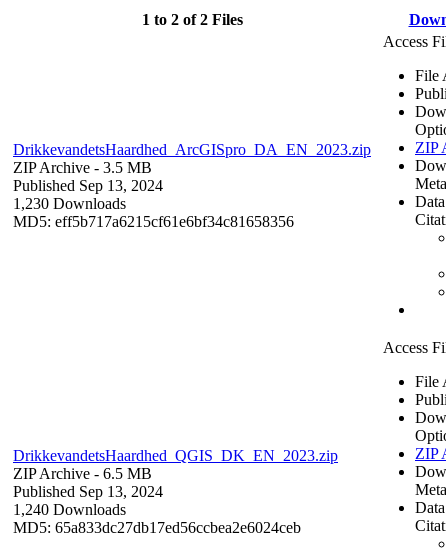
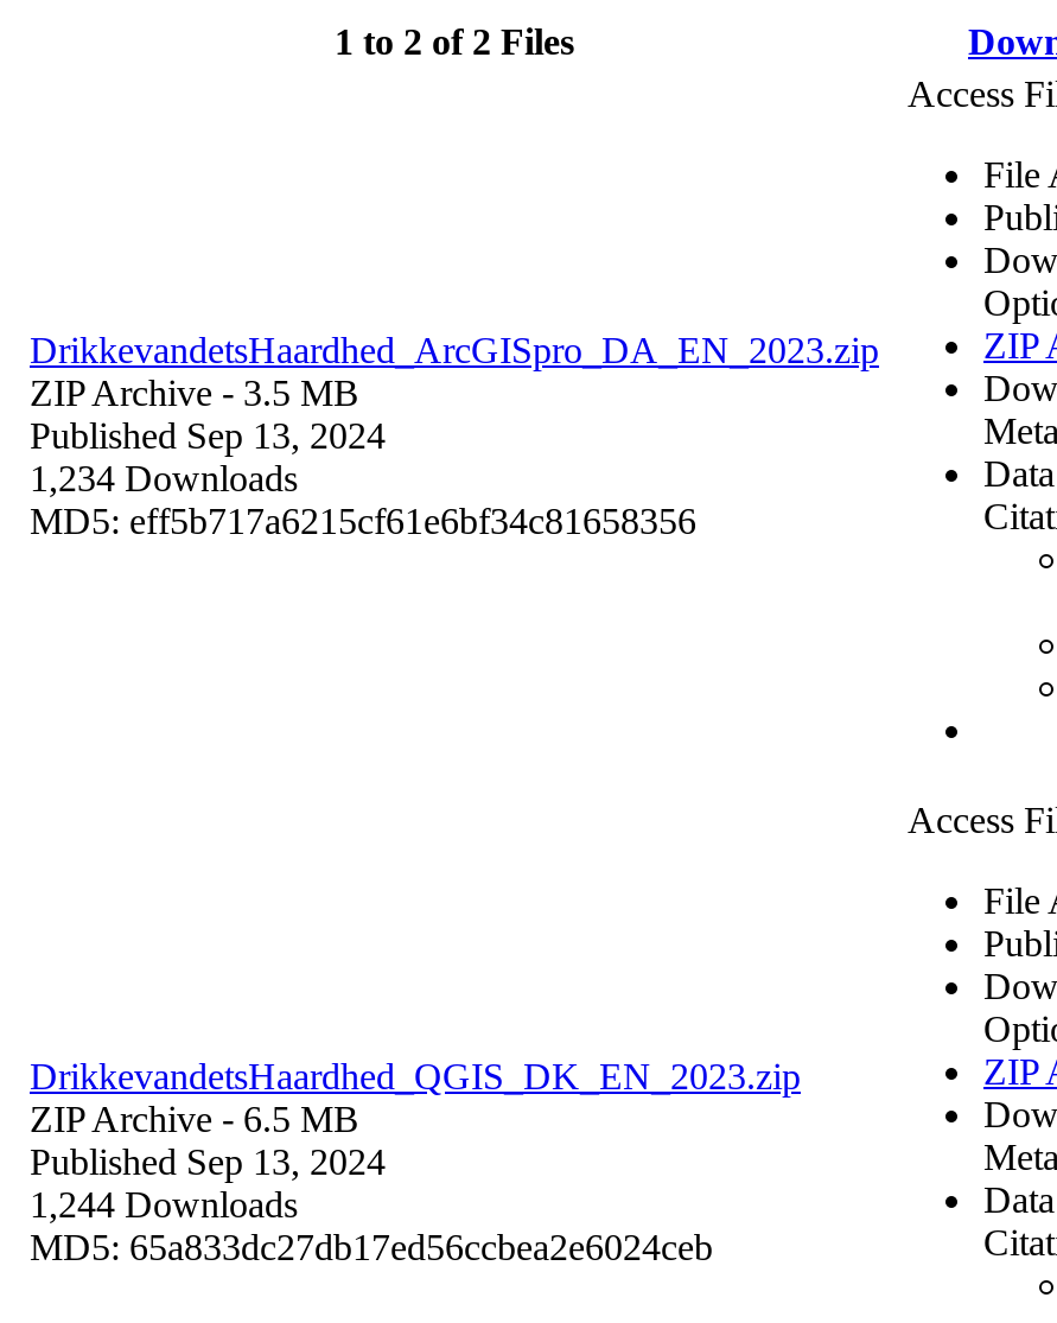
- 1,230 Downloads
+ 1,234 Downloads

- 1,240 Downloads
+ 1,244 Downloads
